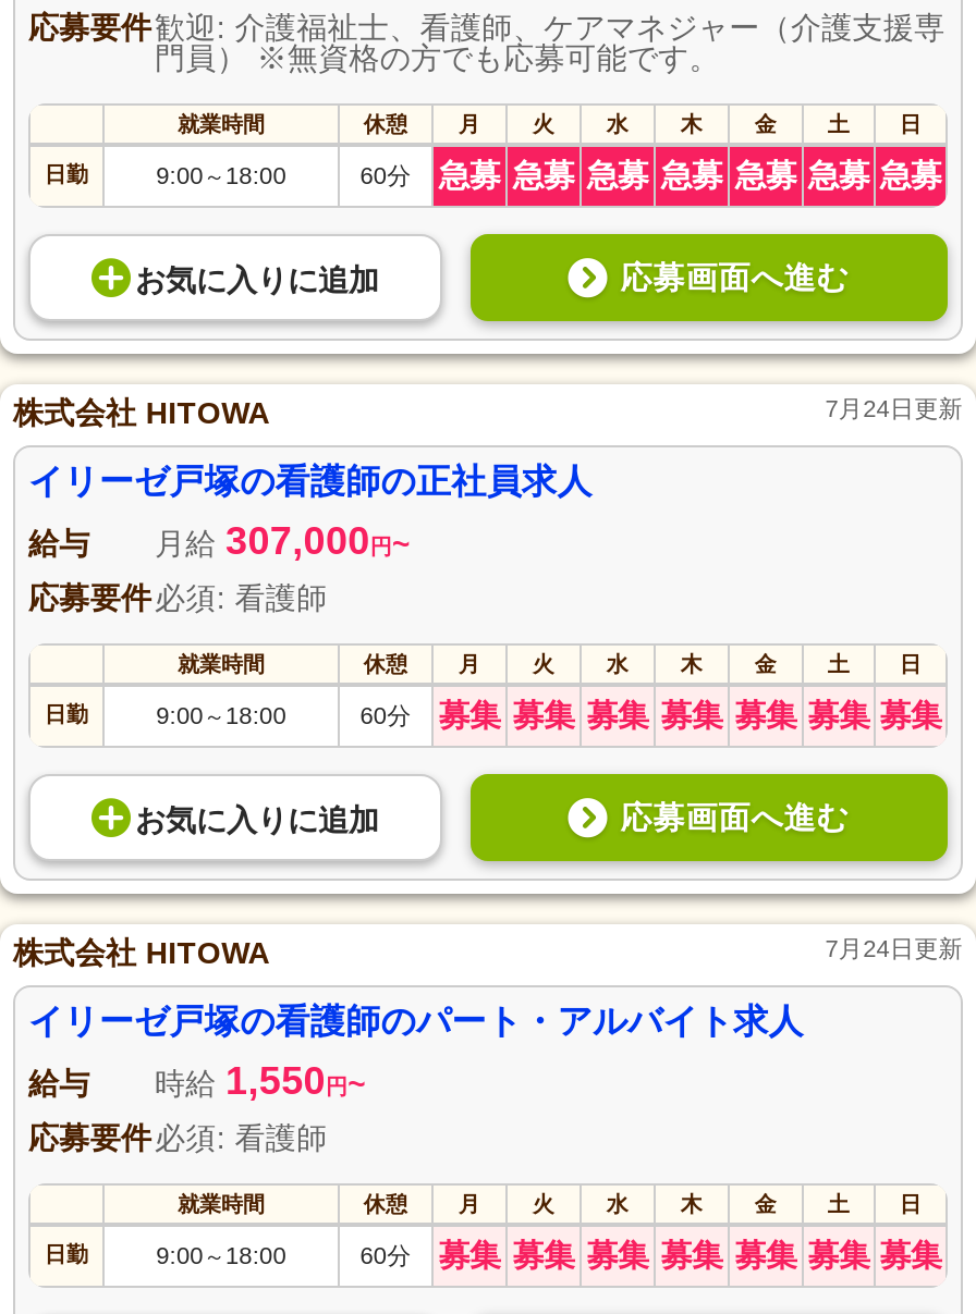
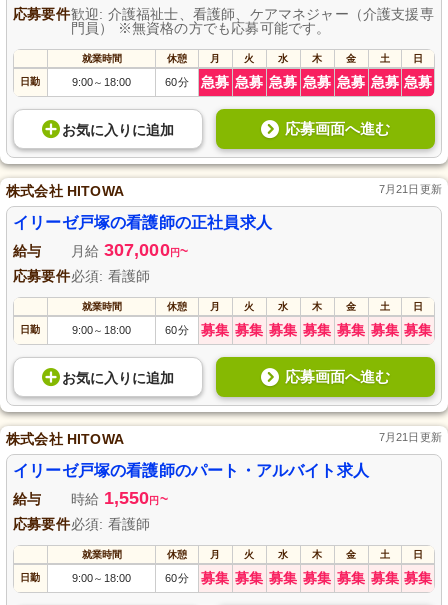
- 7月24日更新
+ 7月21日更新

- 7月24日更新
+ 7月21日更新
